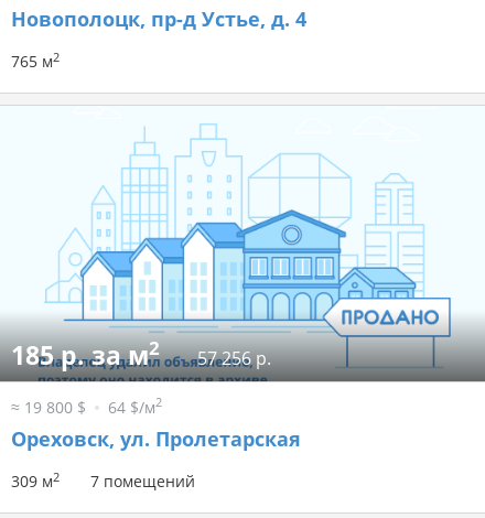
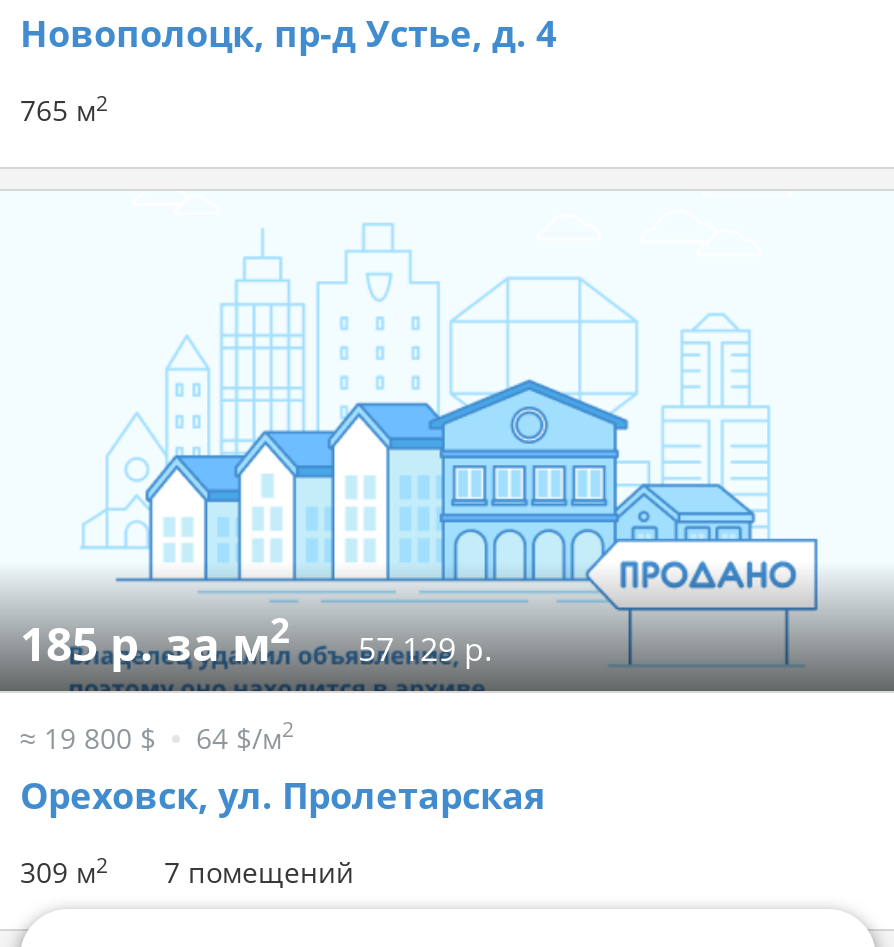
- 185 р. за м2 57 256 р.
+ 185 р. за м2 57 129 р.
